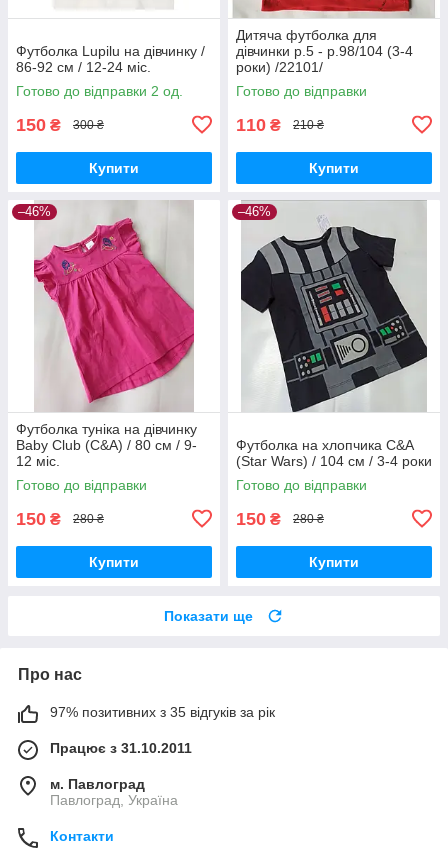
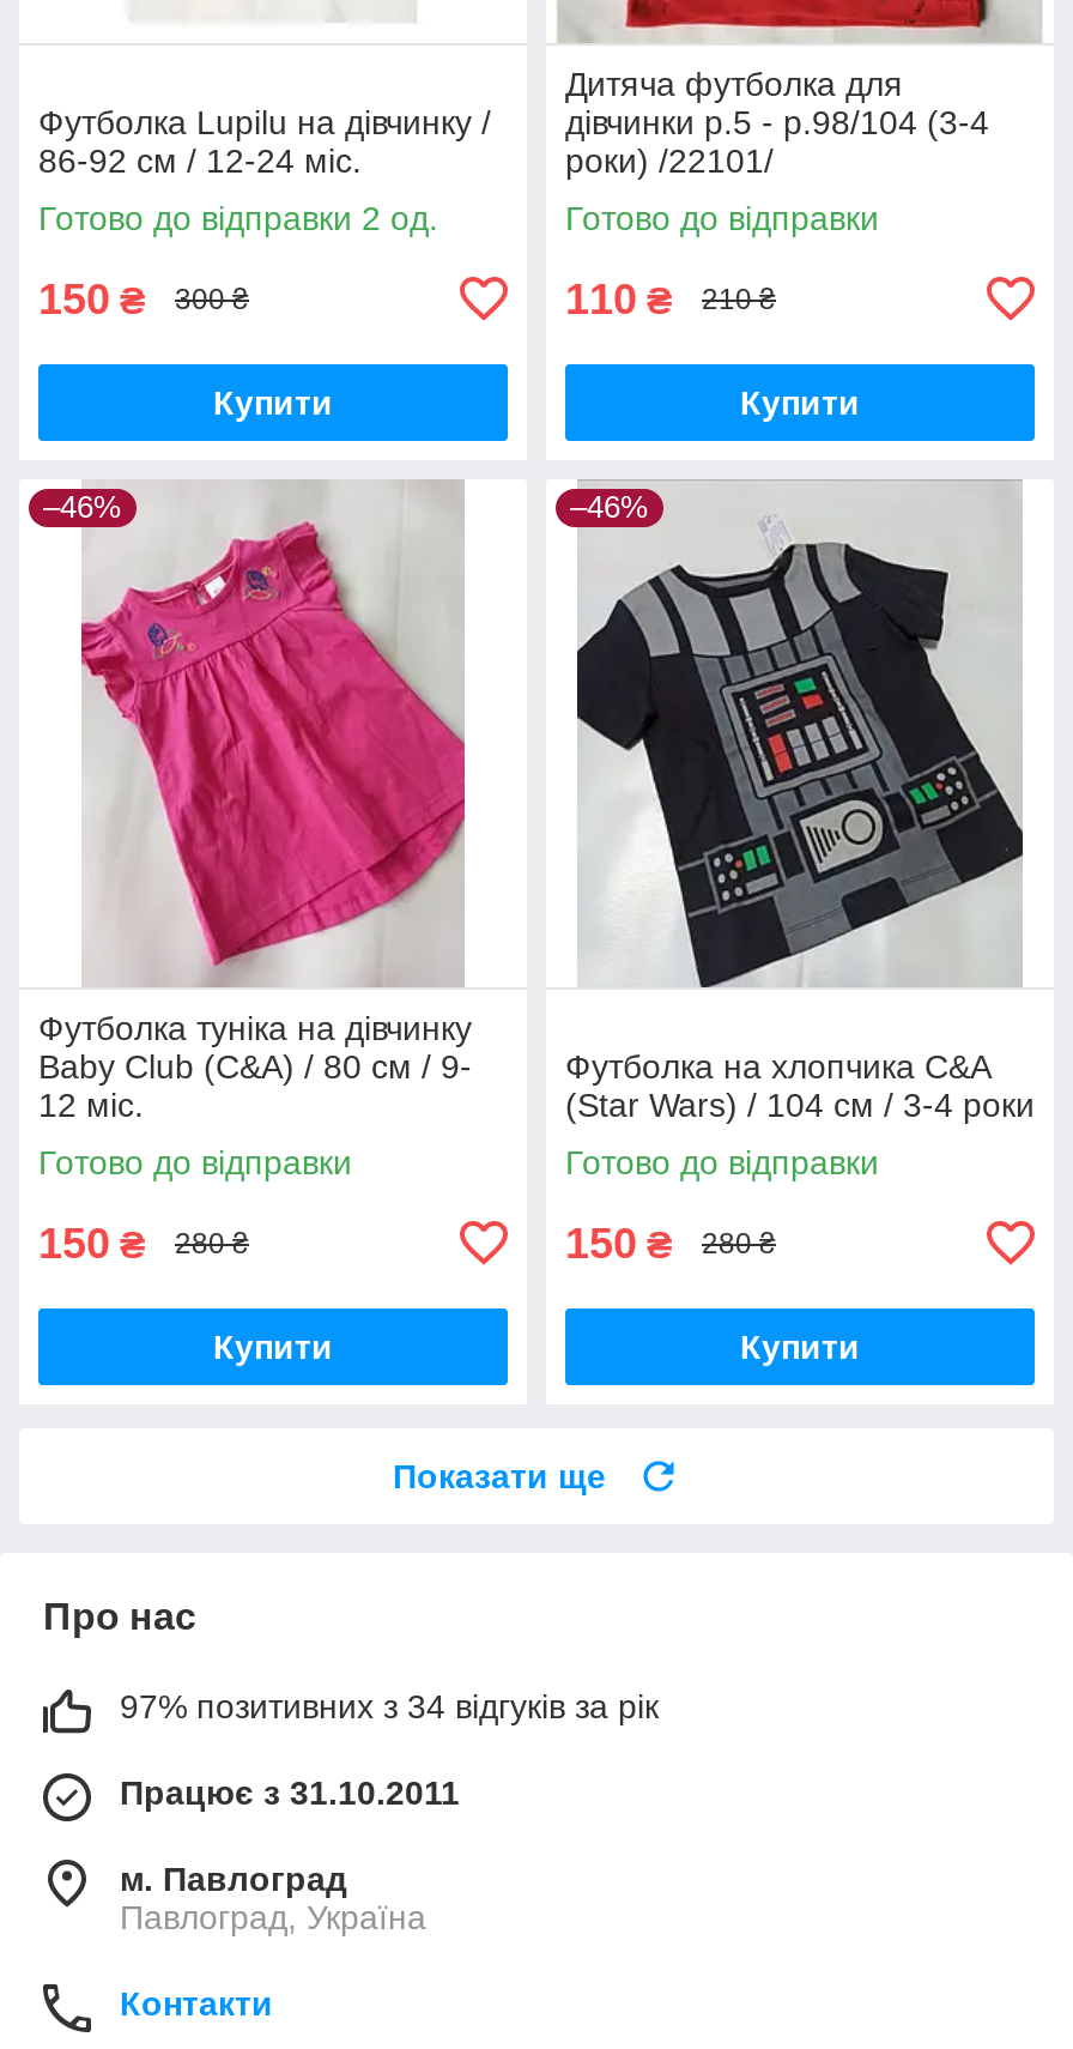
- 97% позитивних з 35 відгуків за рік
+ 97% позитивних з 34 відгуків за рік
